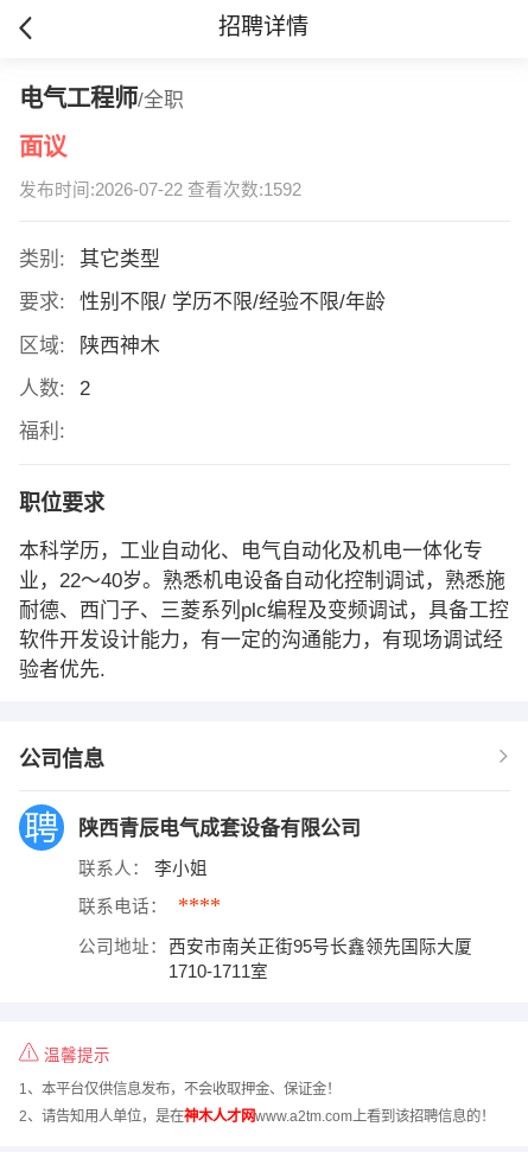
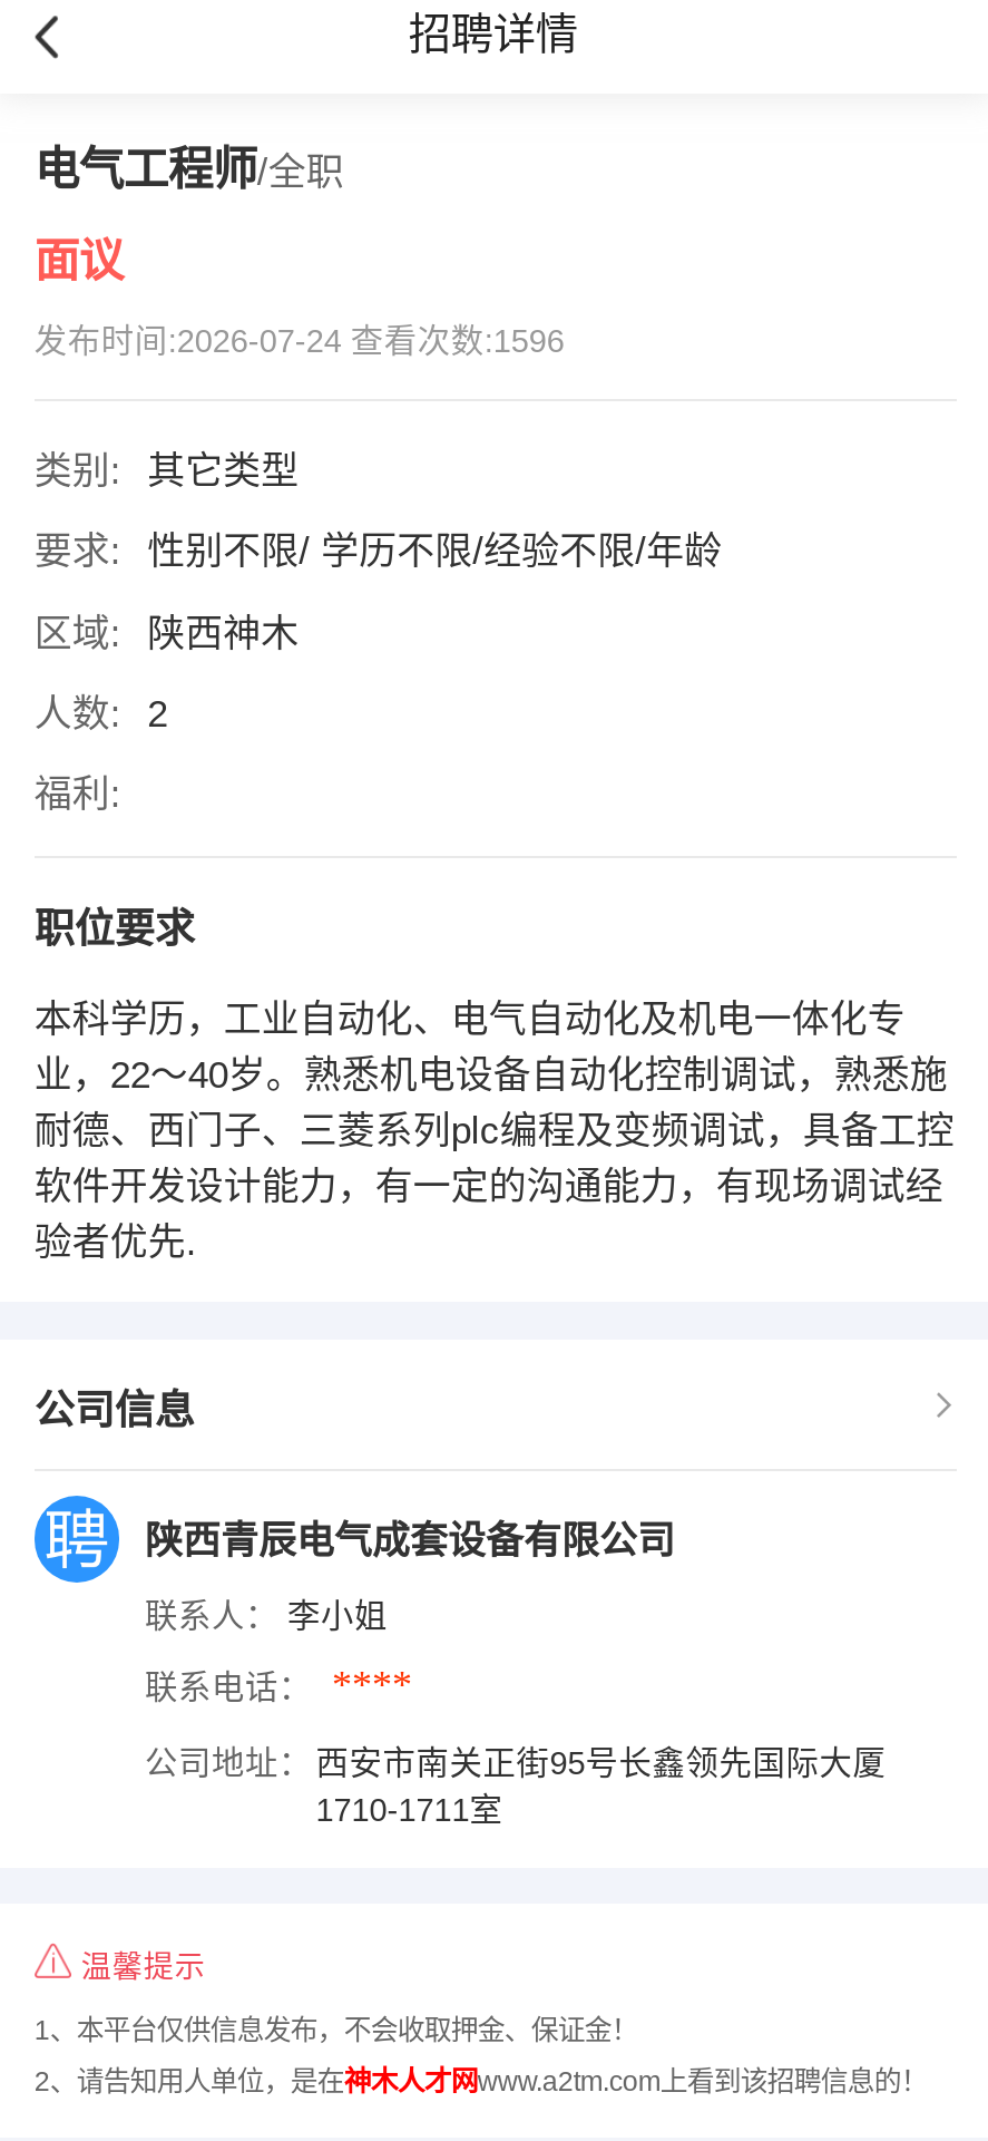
- 发布时间:2026-07-22 查看次数:1592
+ 发布时间:2026-07-24 查看次数:1596
